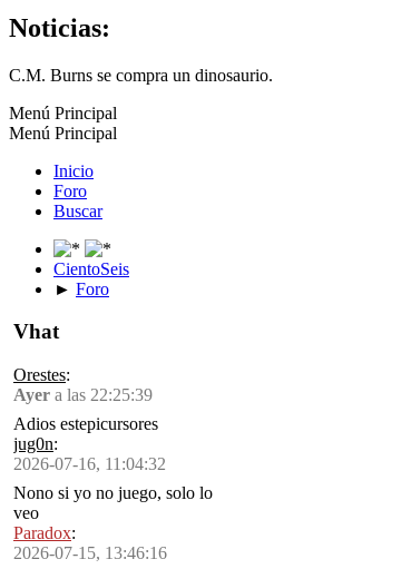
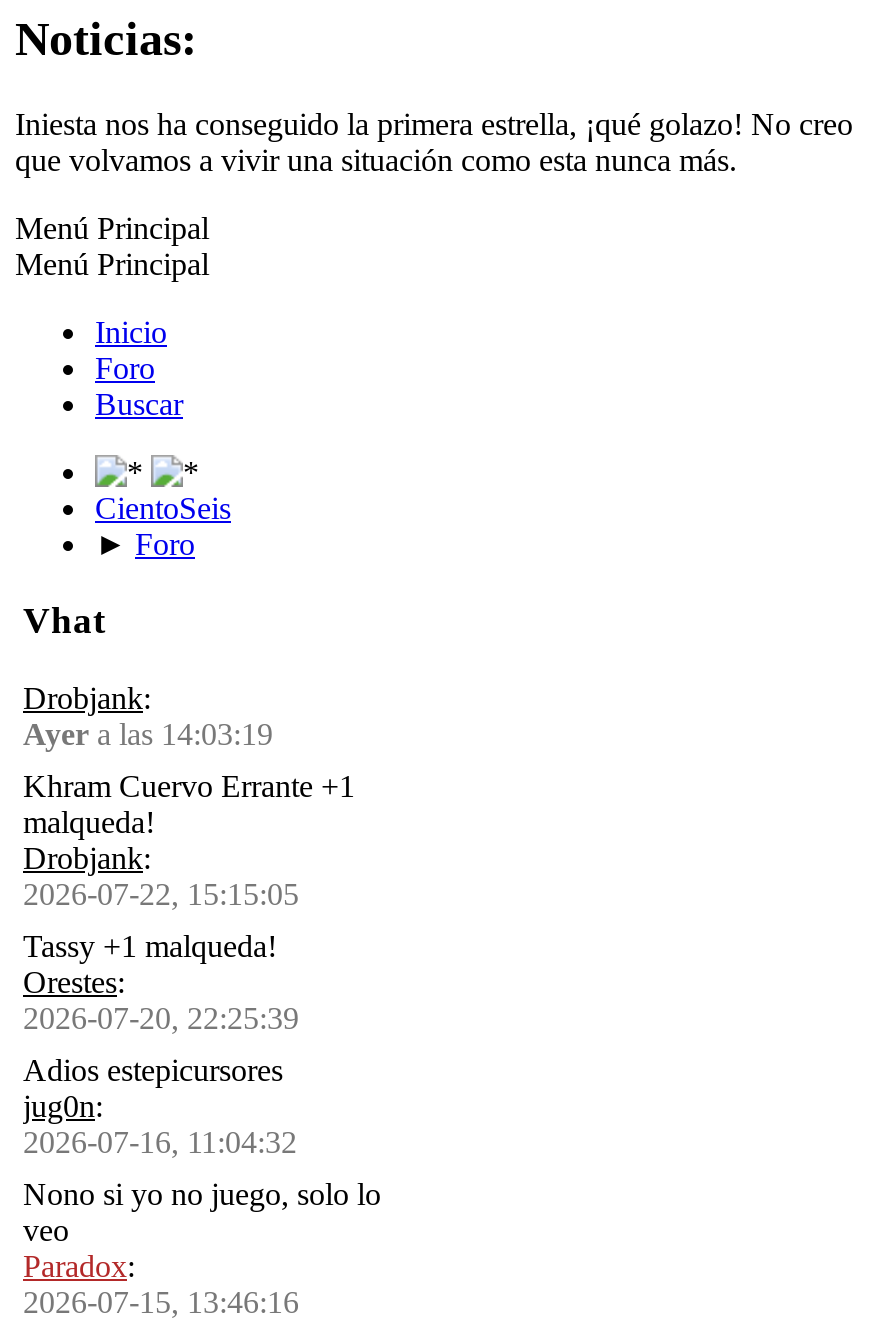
- C.M. Burns se compra un dinosaurio.
+ Iniesta nos ha conseguido la primera estrella, ¡qué golazo! No creo
+ que volvamos a vivir una situación como esta nunca más.

+ Drobjank:
+ Ayera las 14:03:19
+ Khram Cuervo Errante +1
+ malqueda!
+ Drobjank:
+ 2026-07-22, 15:15:05
+ Tassy +1 malqueda!

- Ayer a las 22:25:39
+ 2026-07-20, 22:25:39
